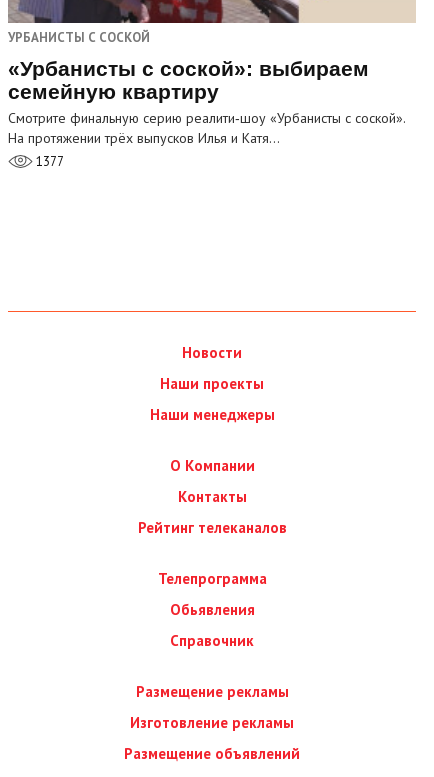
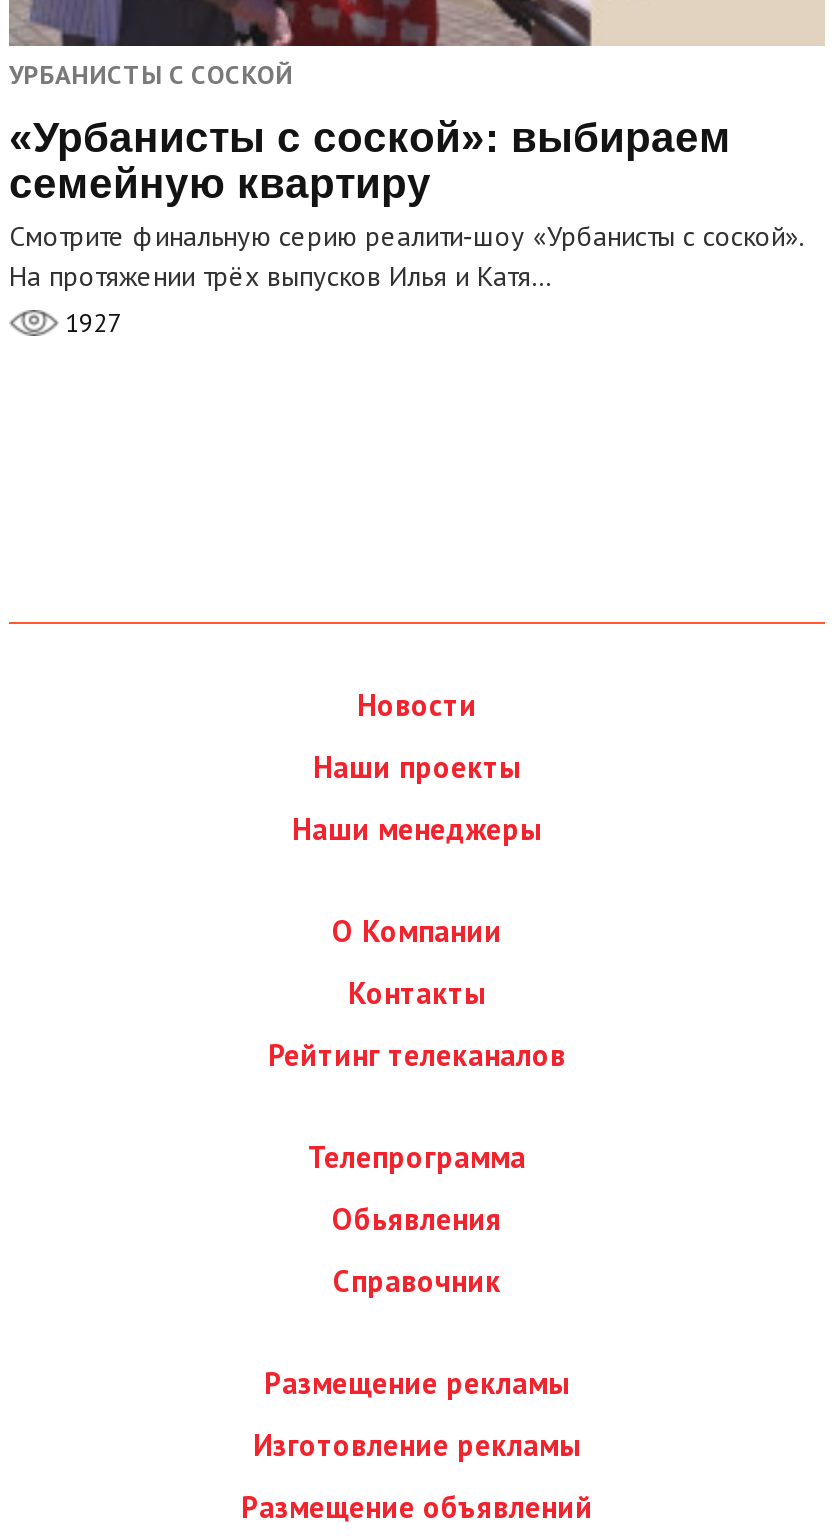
- 1377
+ 1927
